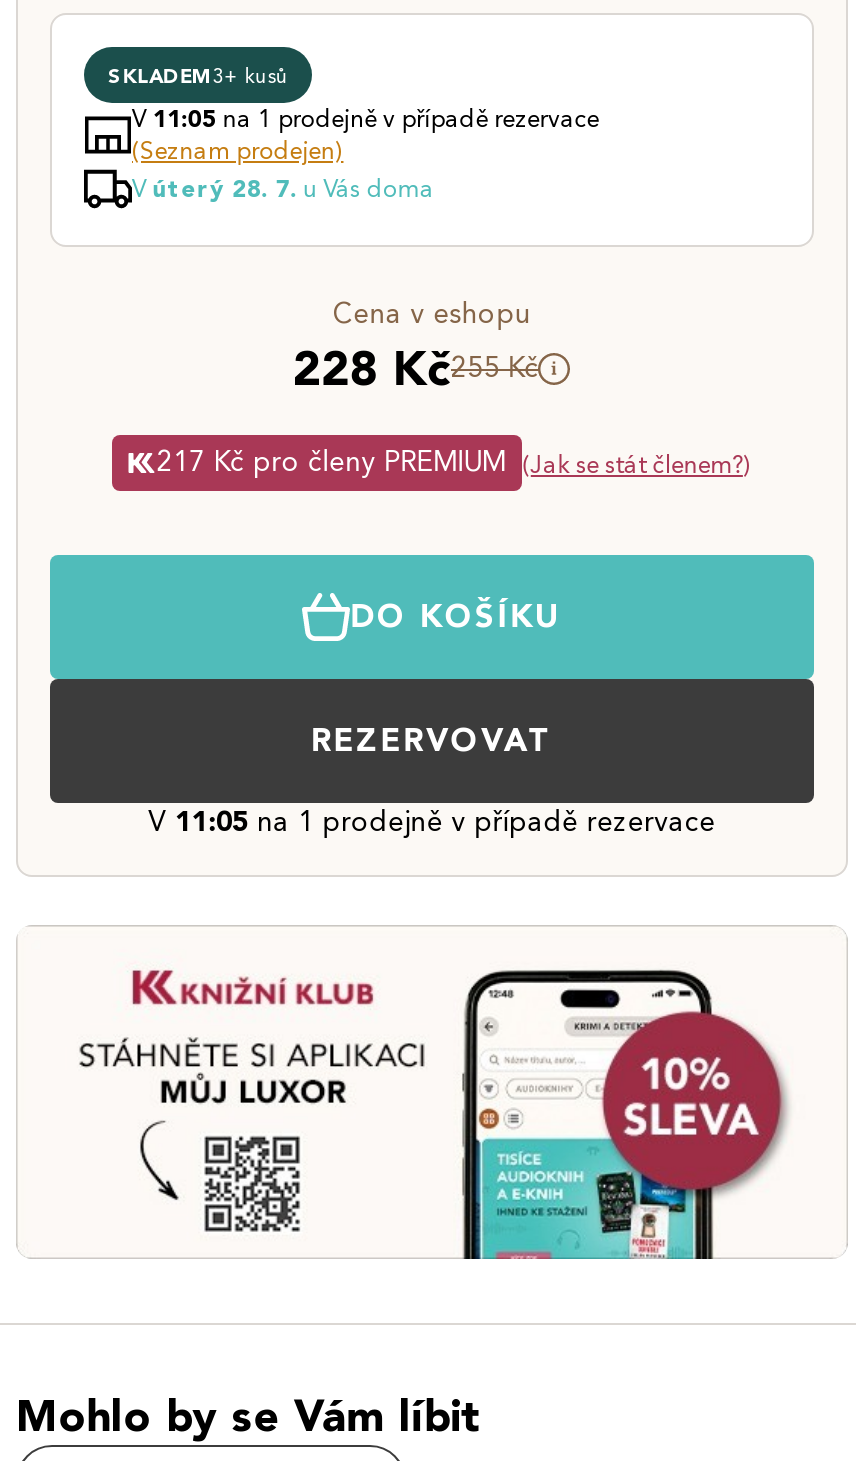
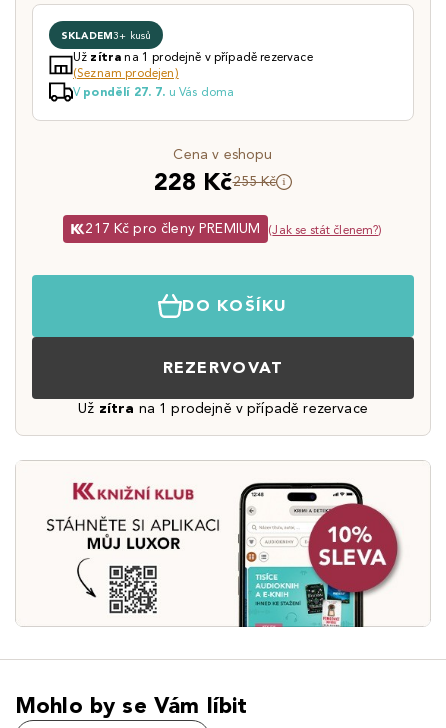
- V11:05na 1 prodejně v případě rezervace
+ Užzítrana 1 prodejně v případě rezervace

- V úterý 28. 7. u Vás doma
+ V pondělí 27. 7. u Vás doma

- V 11:05 na 1 prodejně v případě rezervace
+ Už zítra na 1 prodejně v případě rezervace
